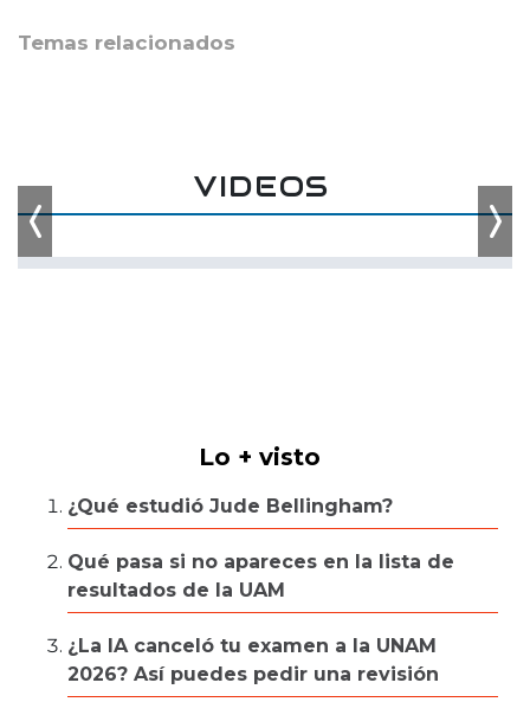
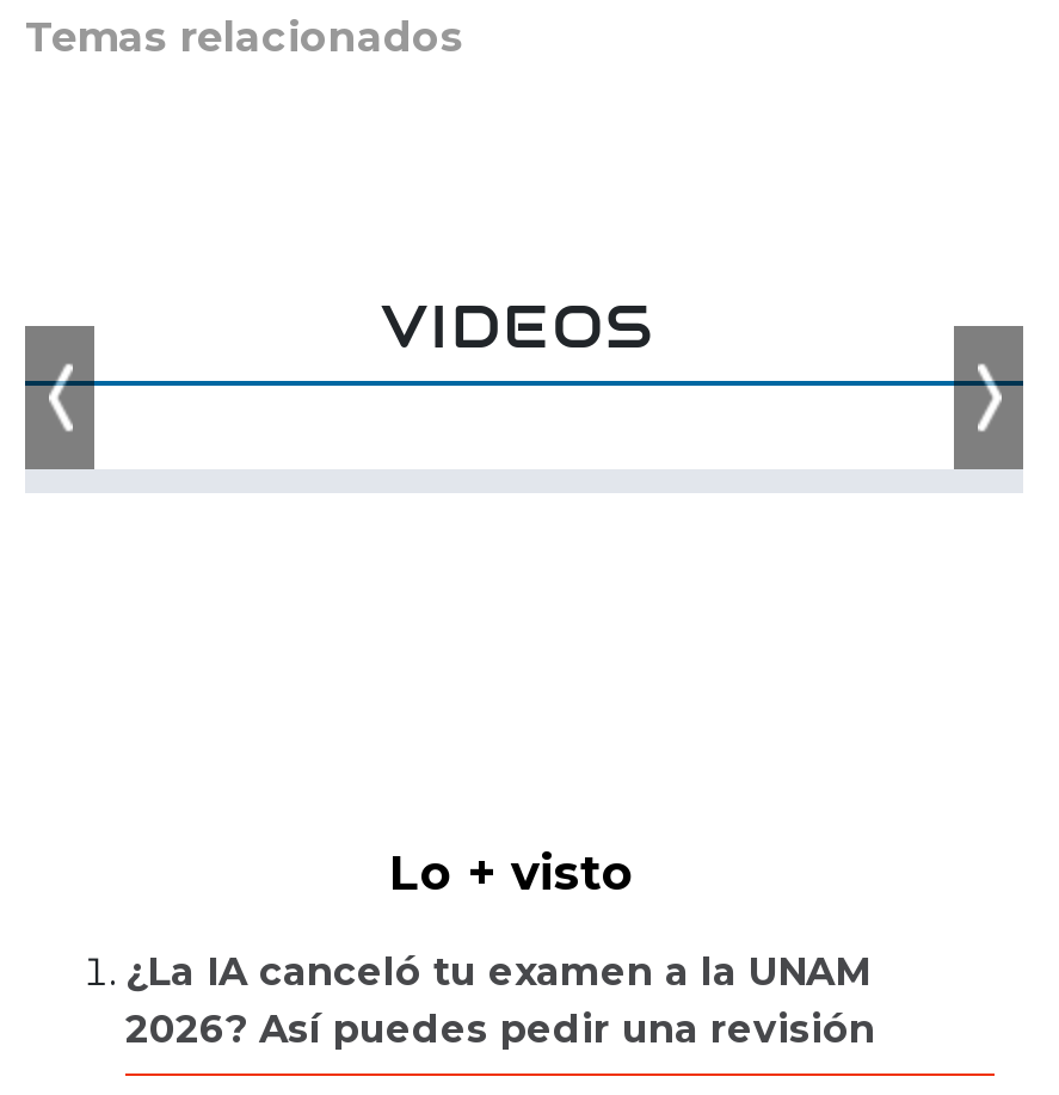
- ¿Qué estudió Jude Bellingham?
- Qué pasa si no apareces en la lista de
- resultados de la UAM
